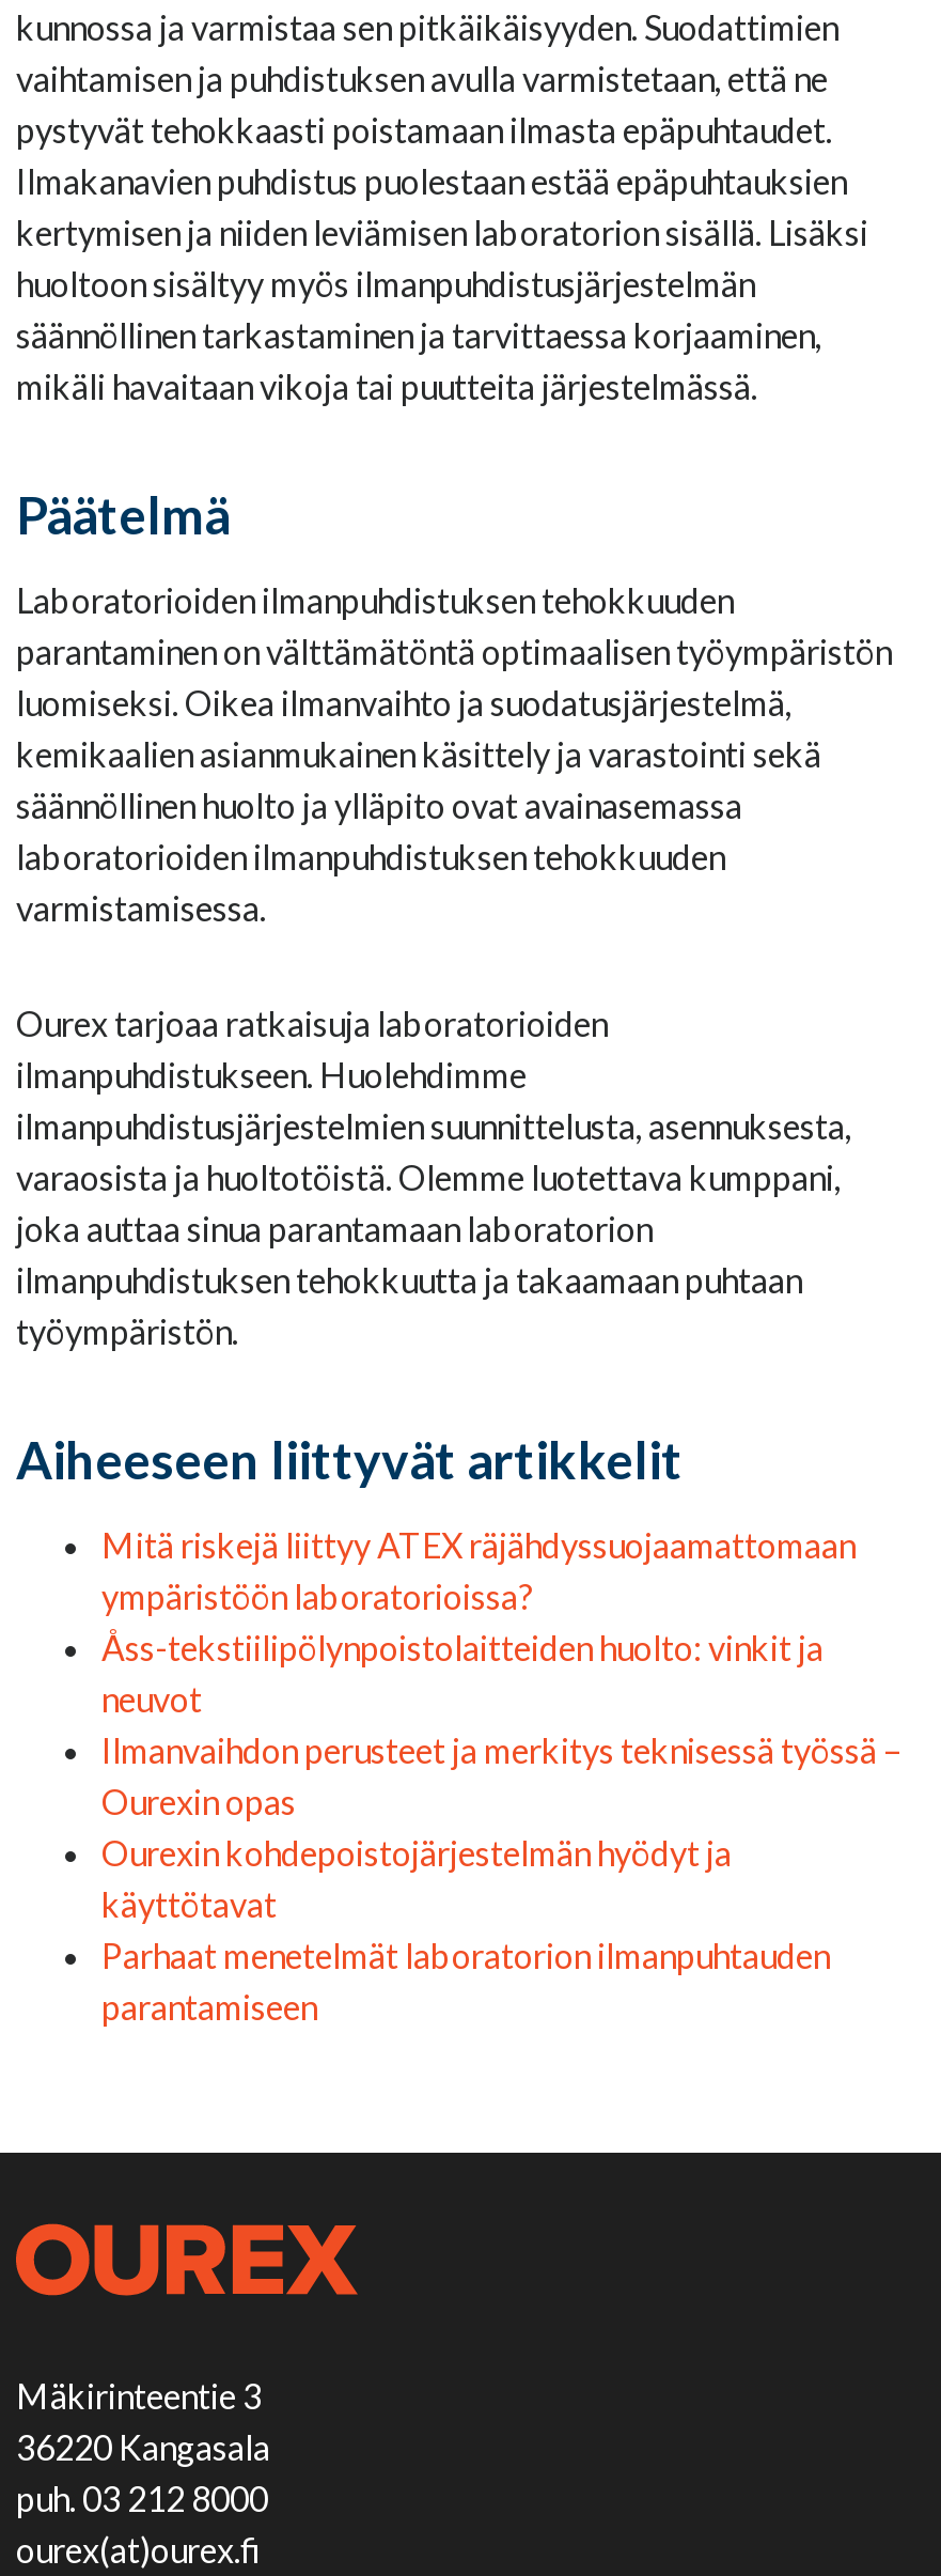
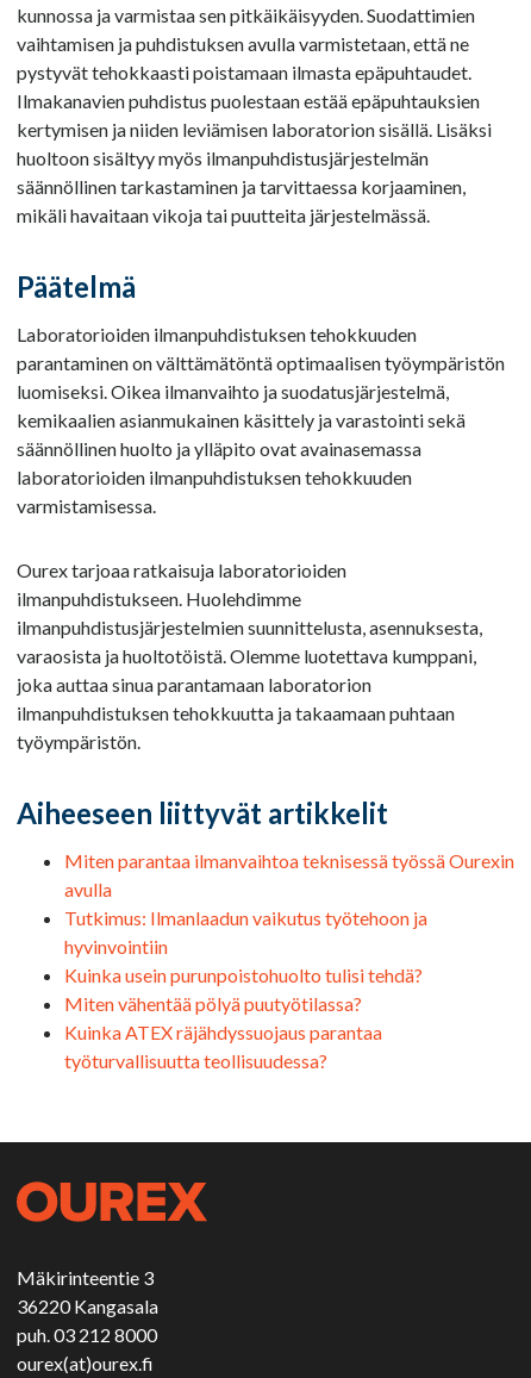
- Mitä riskejä liittyy ATEX räjähdyssuojaamattomaan
- ympäristöön laboratorioissa?
- Åss-tekstiilipölynpoistolaitteiden huolto: vinkit ja
- neuvot
- Ilmanvaihdon perusteet ja merkitys teknisessä työssä –
- Ourexin opas
- Ourexin kohdepoistojärjestelmän hyödyt ja
- käyttötavat
- Parhaat menetelmät laboratorion ilmanpuhtauden
- parantamiseen
+ Miten parantaa ilmanvaihtoa teknisessä työssä Ourexin
+ avulla
+ Tutkimus: Ilmanlaadun vaikutus työtehoon ja
+ hyvinvointiin
+ Kuinka usein purunpoistohuolto tulisi tehdä?
+ Miten vähentää pölyä puutyötilassa?
+ Kuinka ATEX räjähdyssuojaus parantaa
+ työturvallisuutta teollisuudessa?
